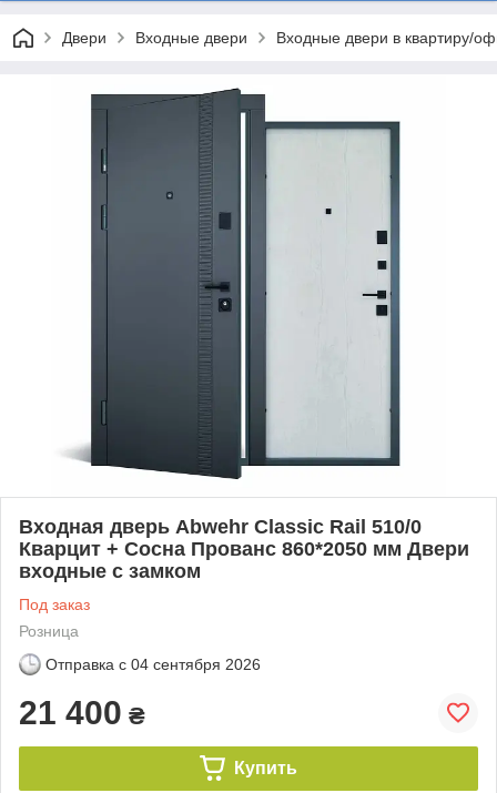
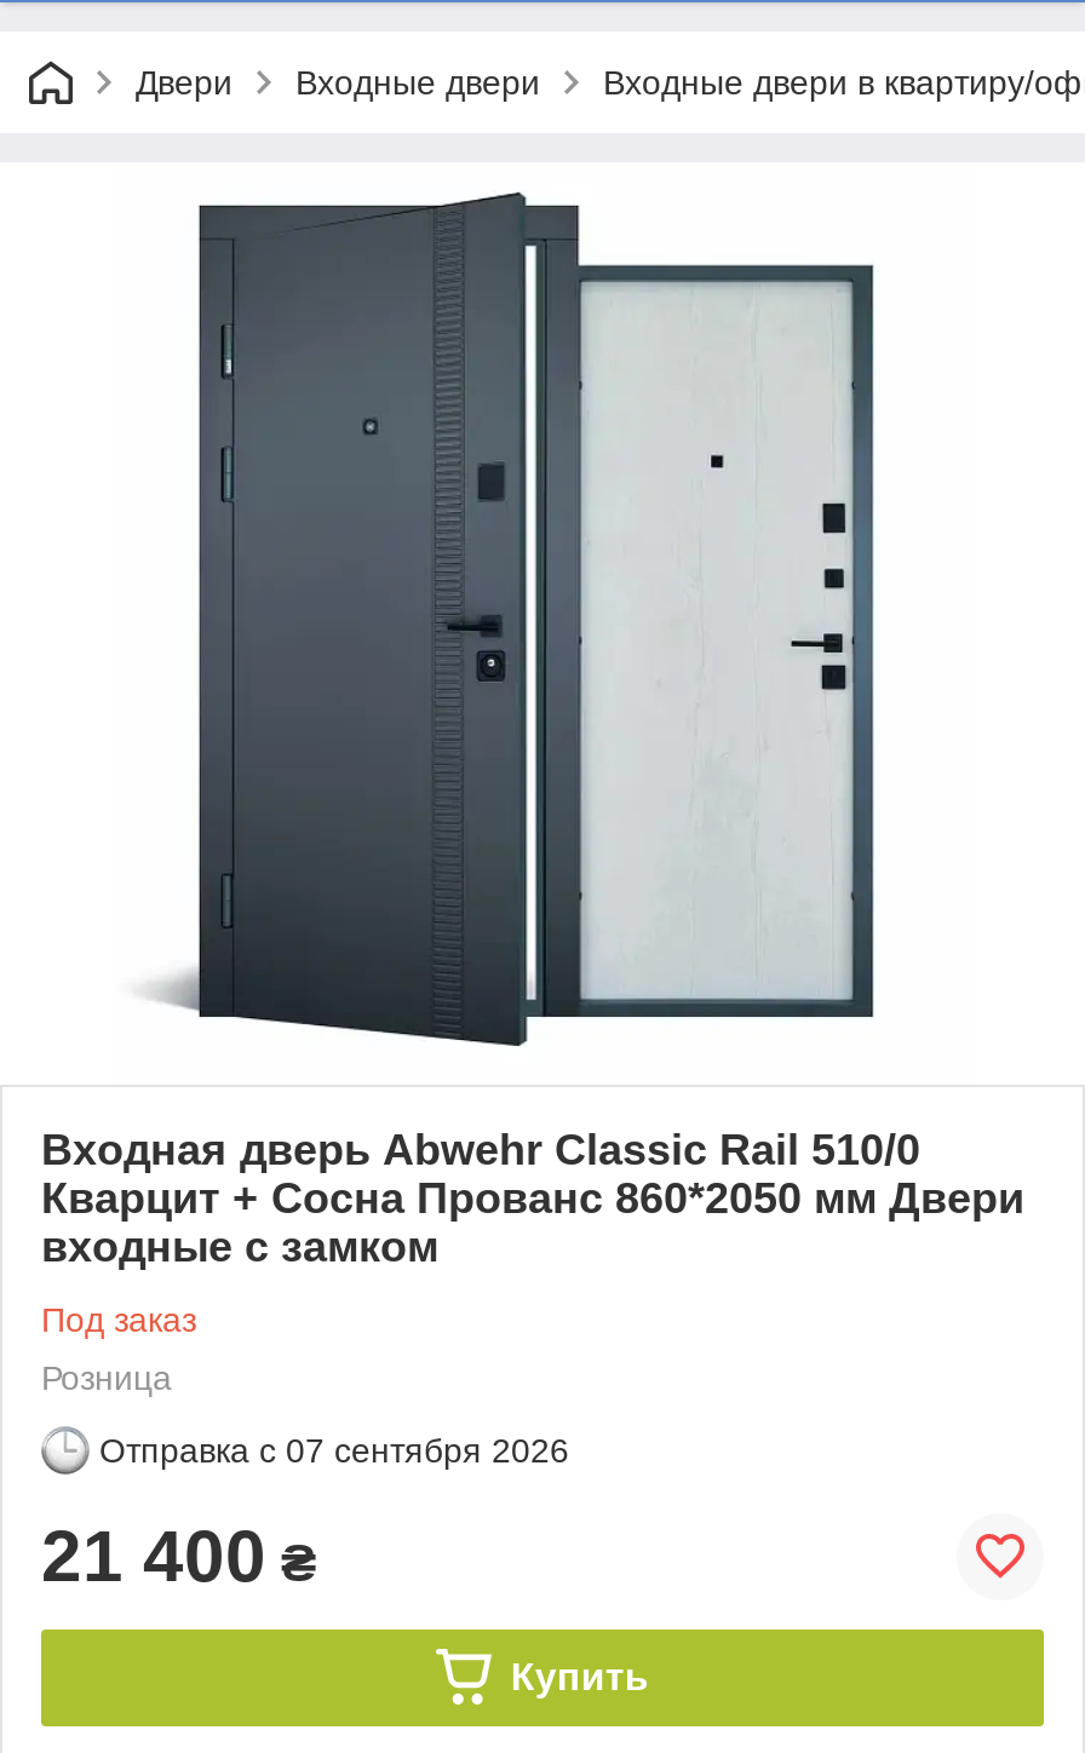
- Отправка с 04 сентября 2026
+ Отправка с 07 сентября 2026
